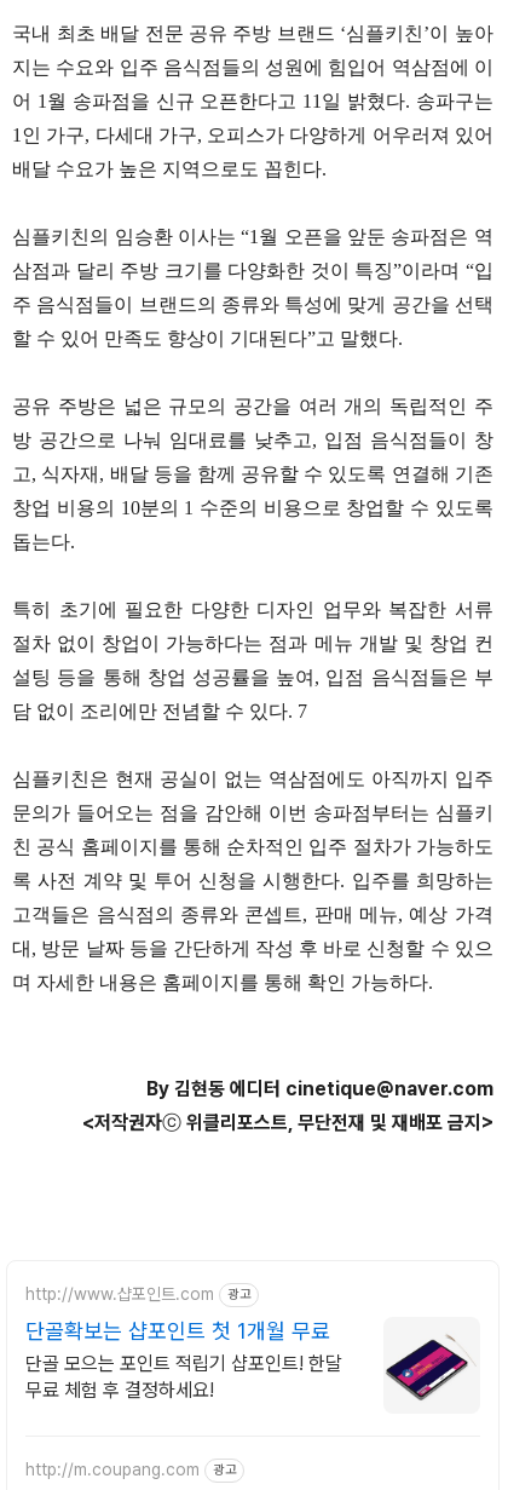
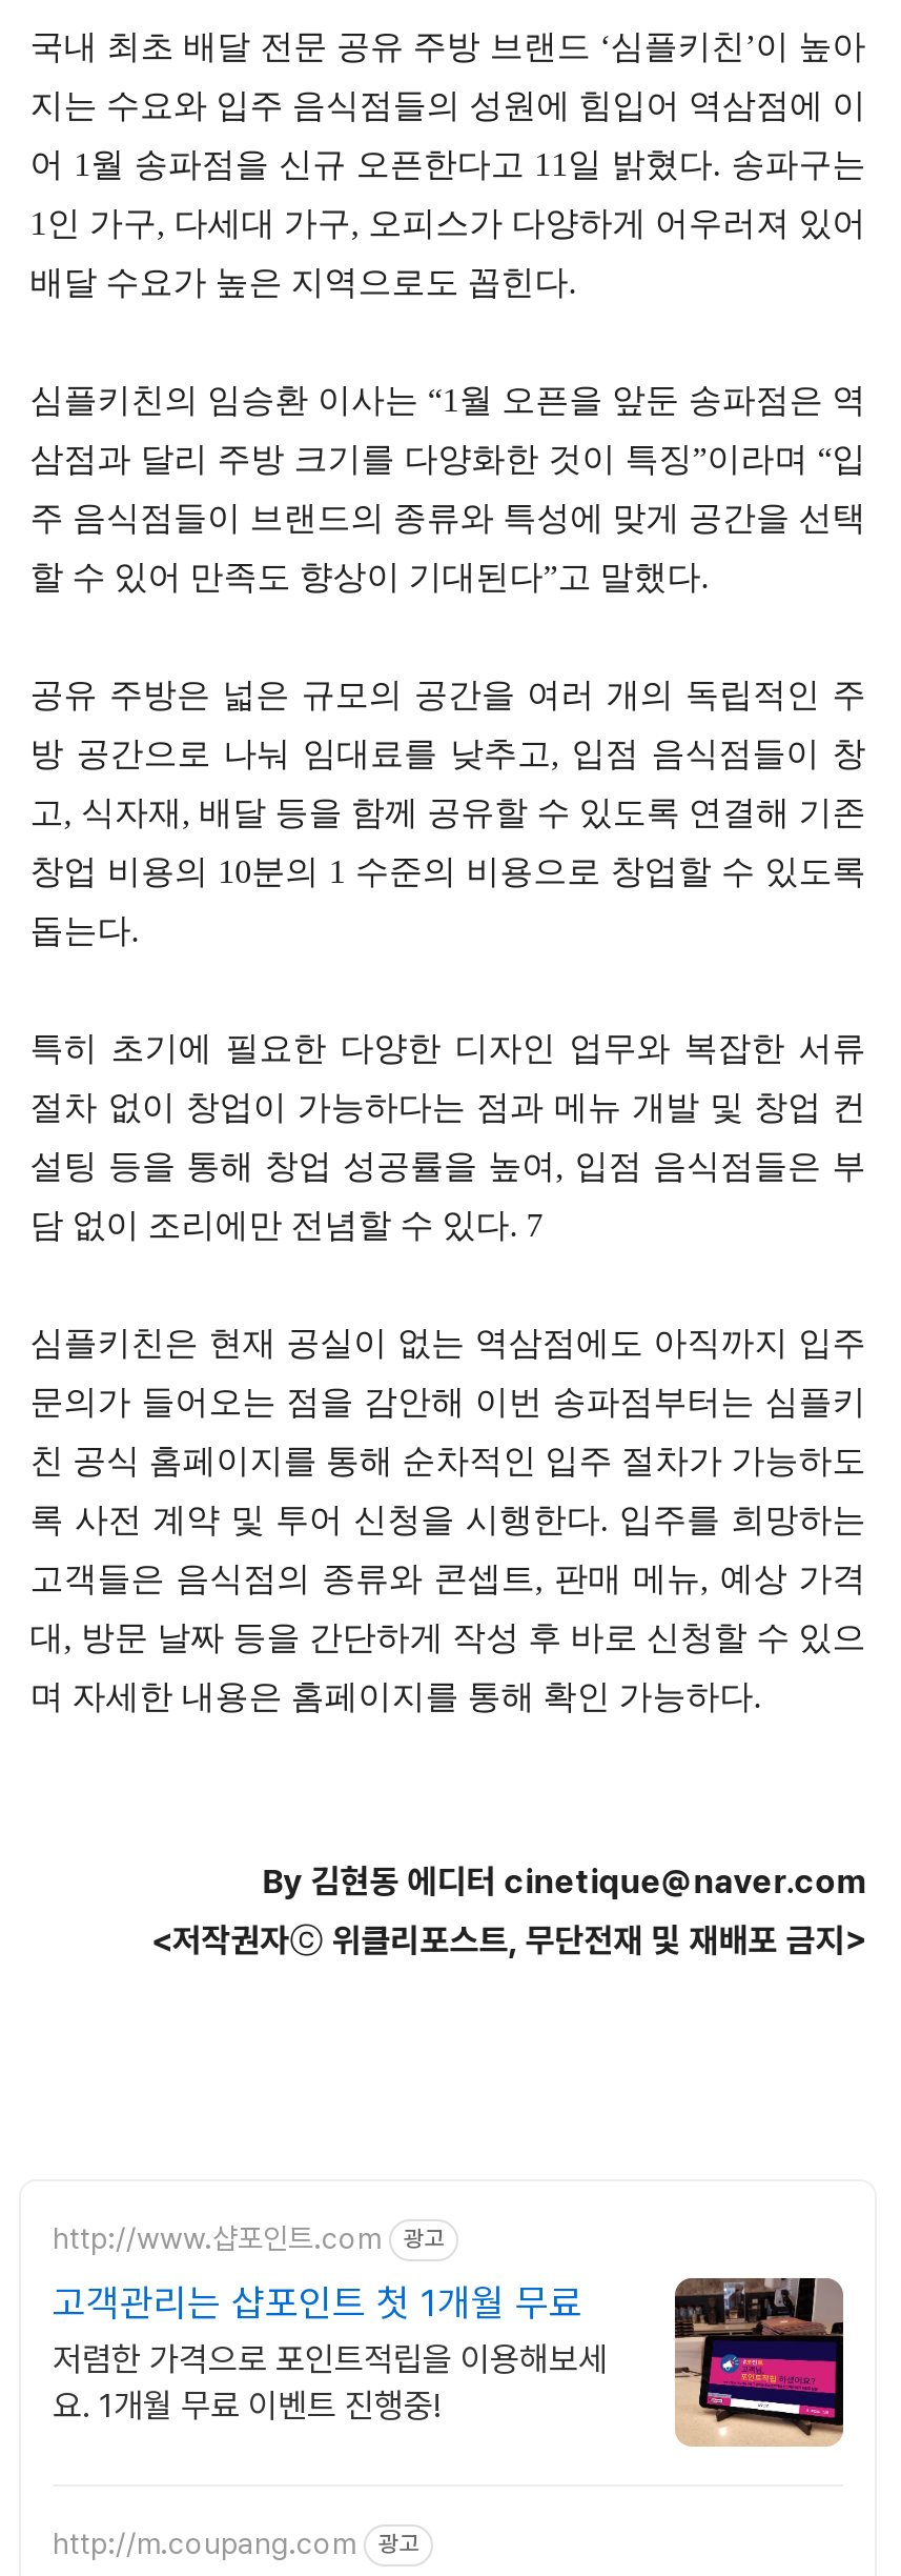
- [image]
- 단골확보는 샵포인트 첫 1개월 무료
- 단골 모으는 포인트 적립기 샵포인트! 한달
- 무료 체험 후 결정하세요!
+ [image]
+ 고객관리는 샵포인트 첫 1개월 무료
+ 저렴한 가격으로 포인트적립을 이용해보세
+ 요. 1개월 무료 이벤트 진행중!
